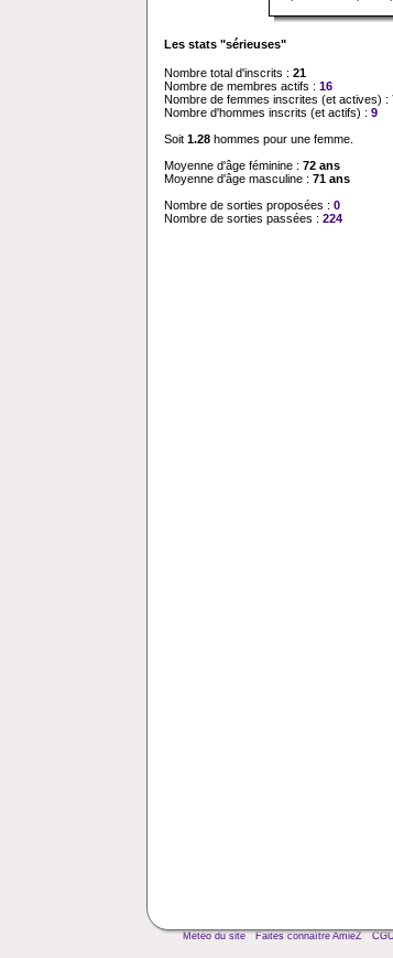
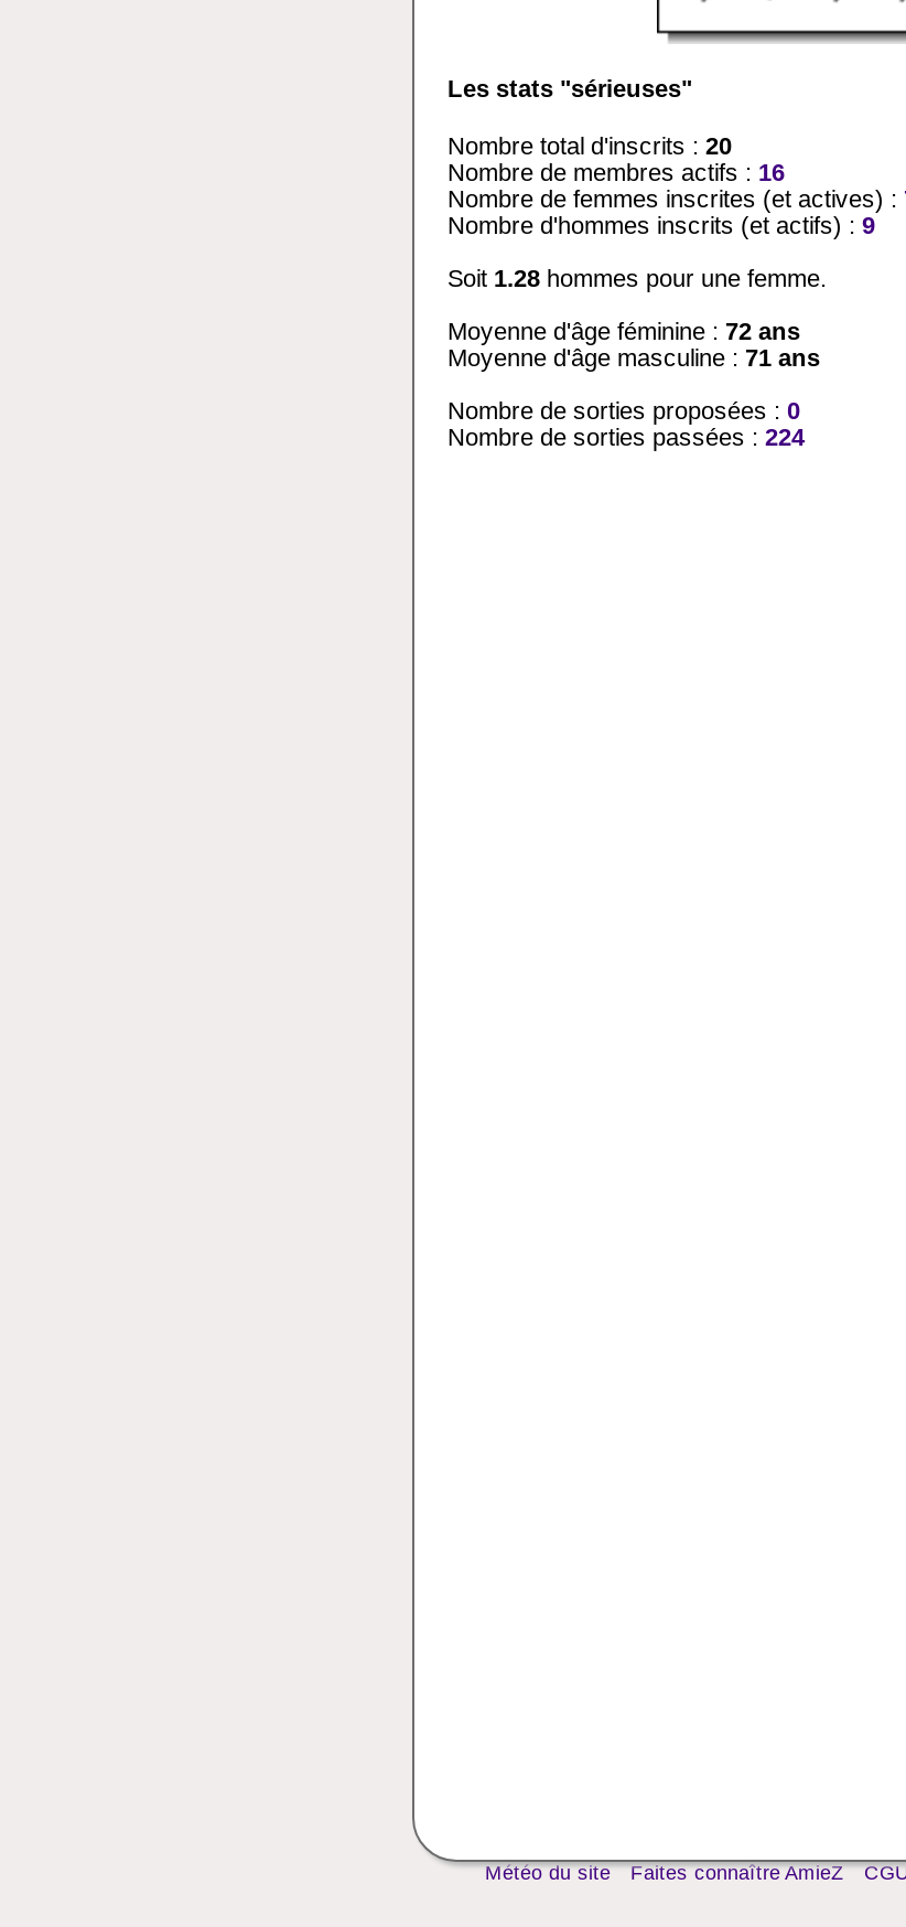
- Nombre total d'inscrits : 21
+ Nombre total d'inscrits : 20
